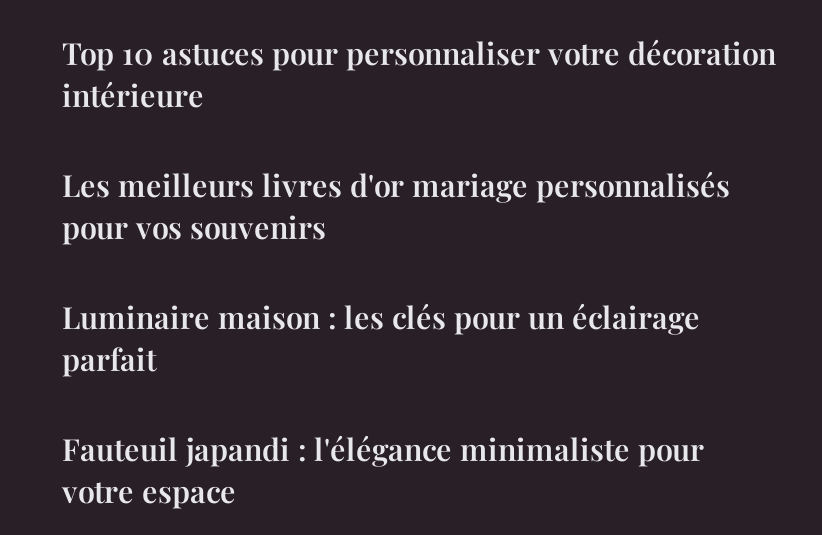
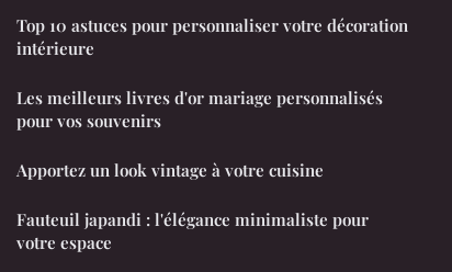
- Luminaire maison : les clés pour un éclairage
- parfait
+ Apportez un look vintage à votre cuisine
